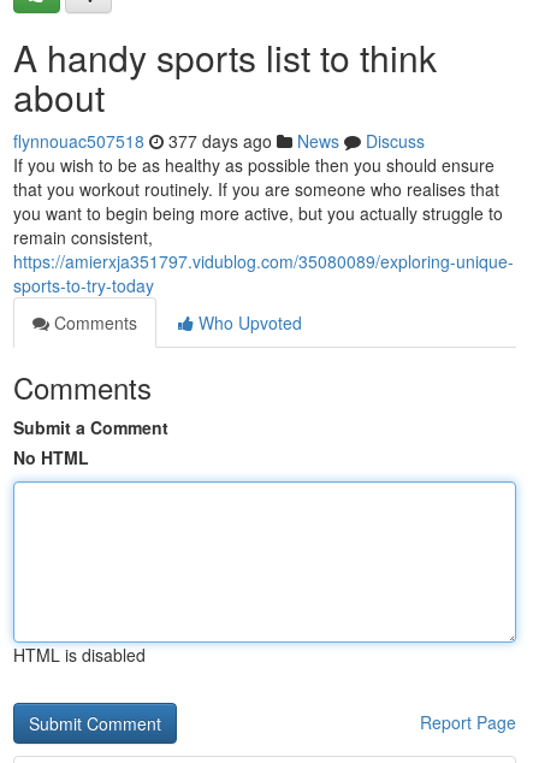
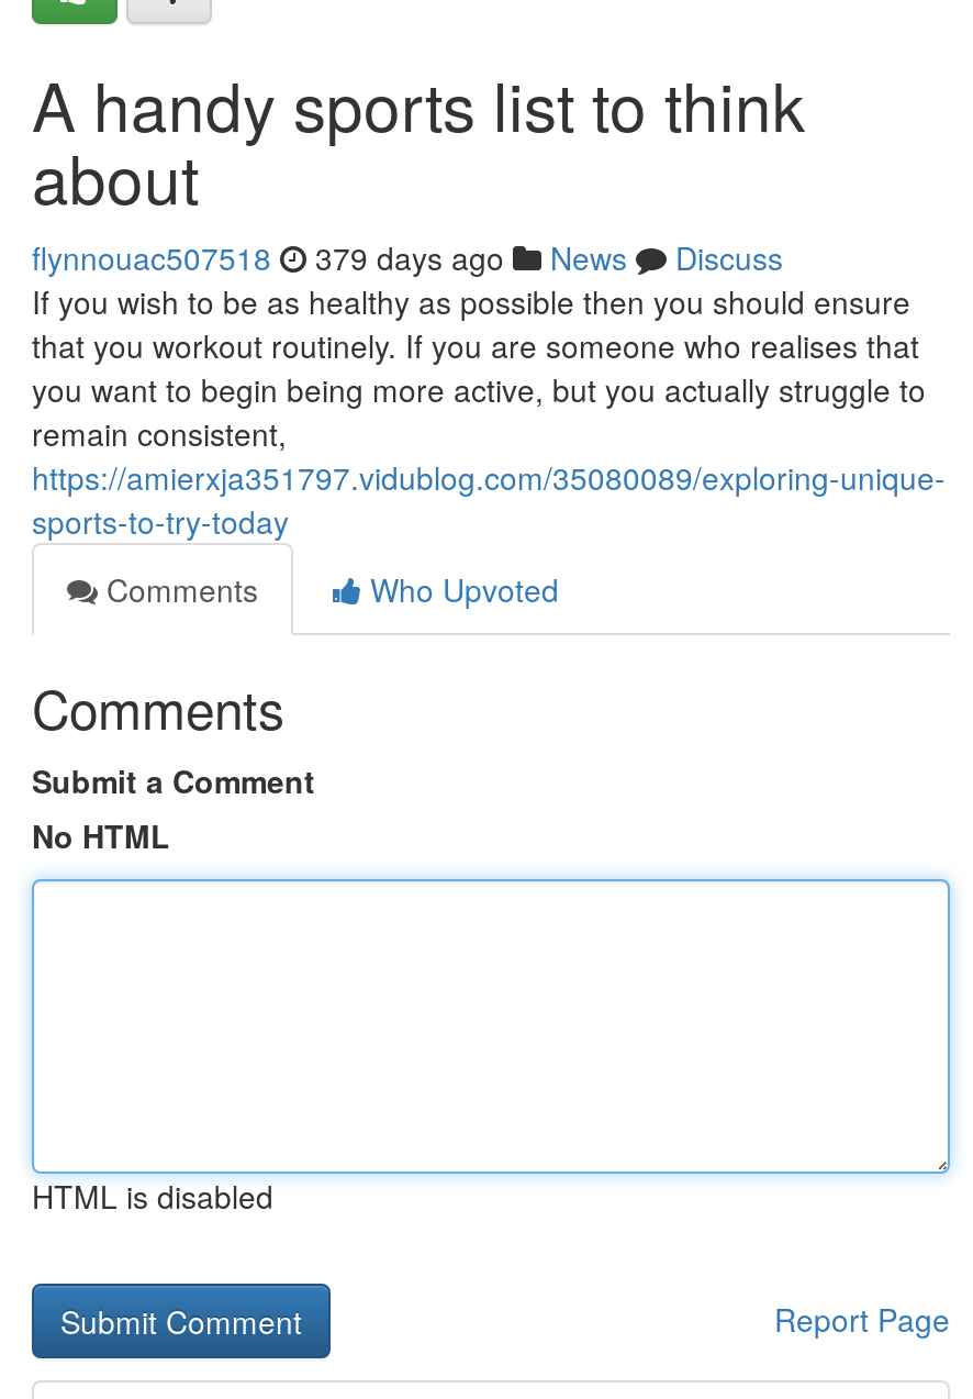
- flynnouac507518 377 days ago News Discuss
+ flynnouac507518 379 days ago News Discuss
